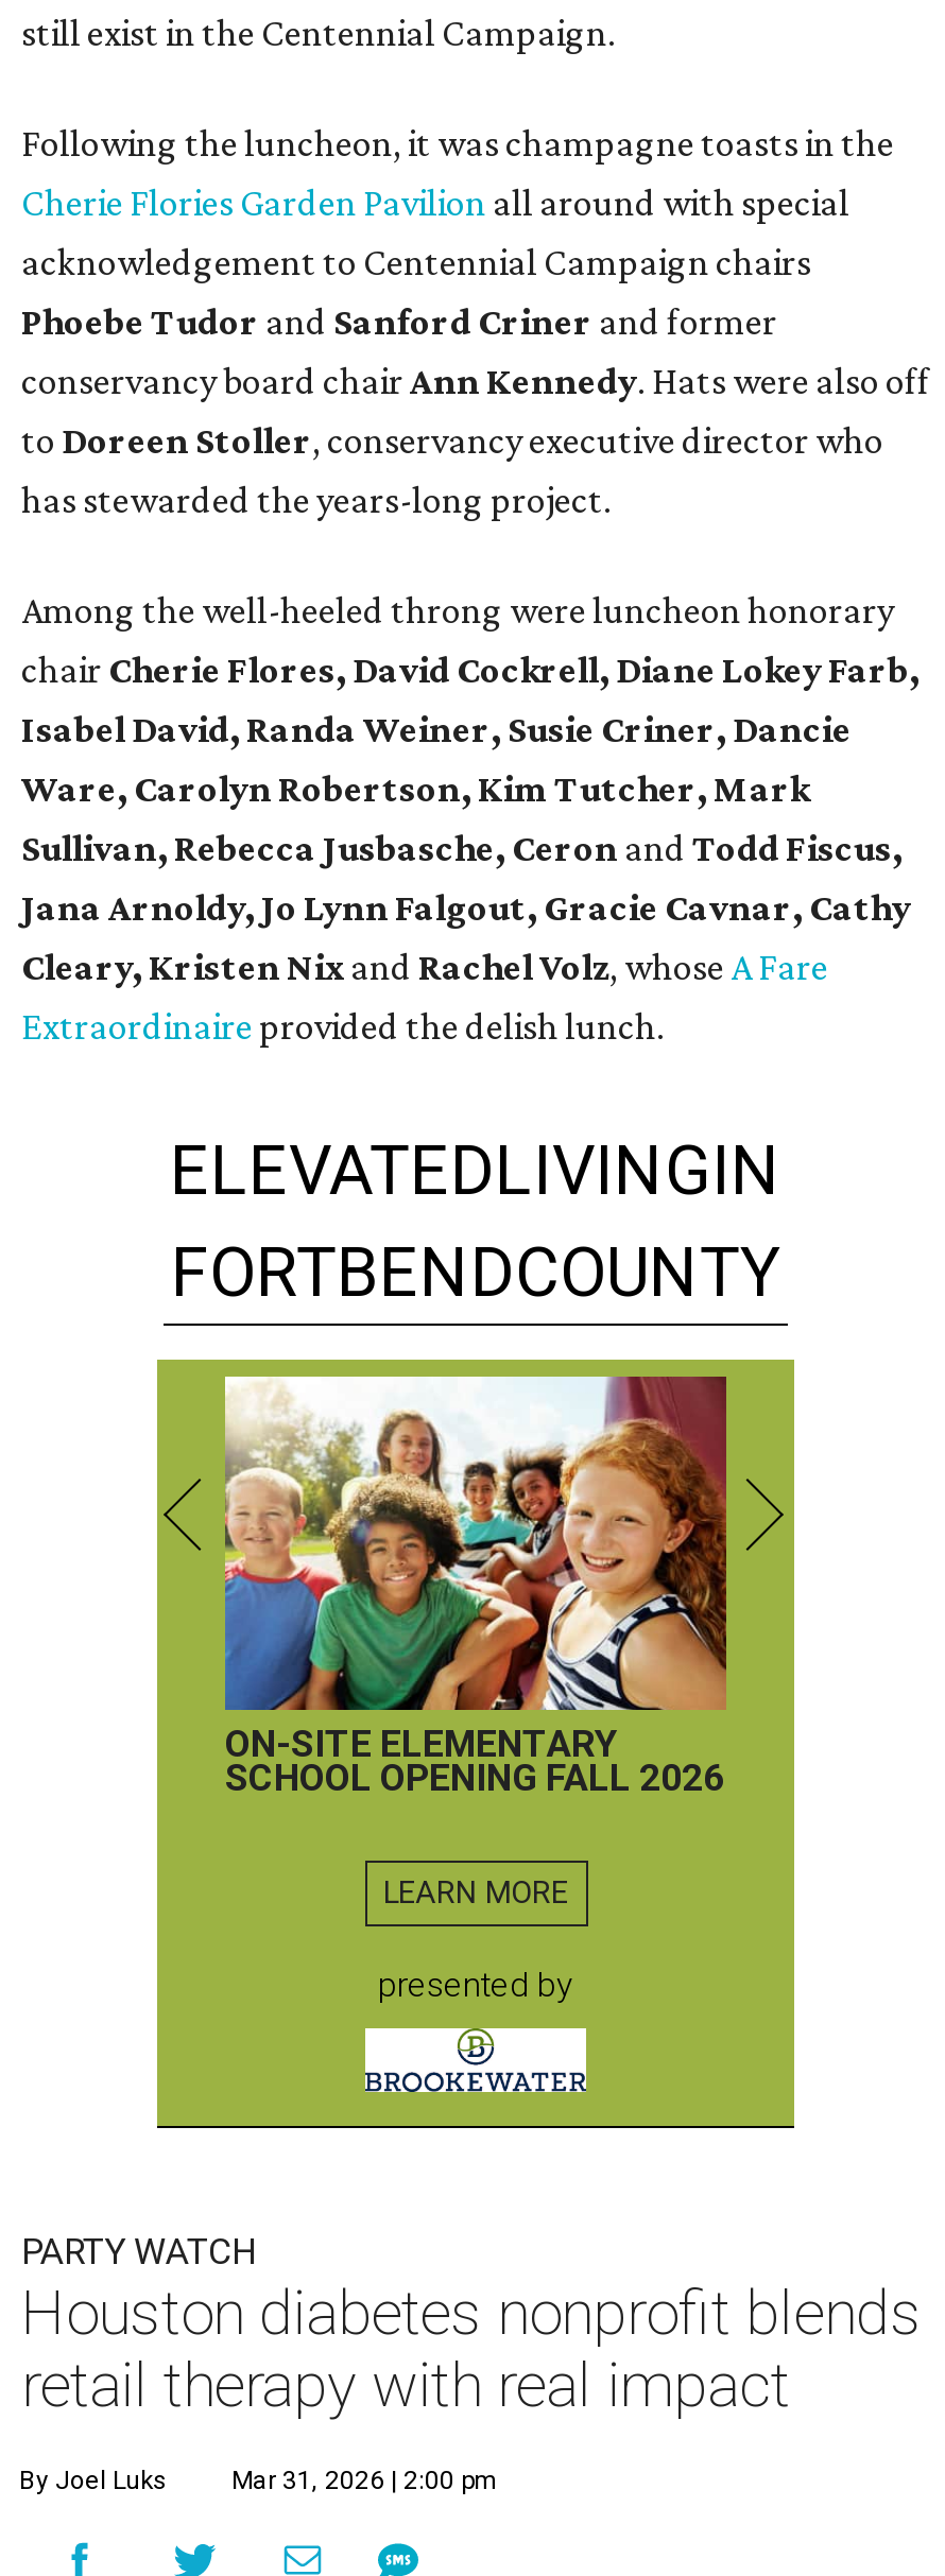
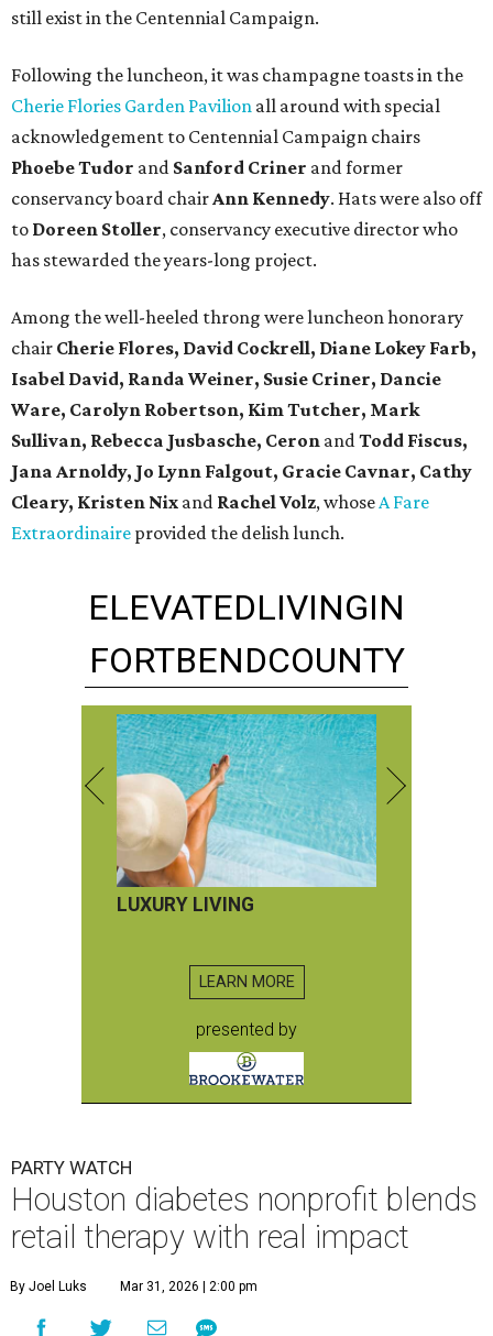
- [image]
- ON-SITE ELEMENTARY
- SCHOOL OPENING FALL 2026
+ [image]
+ LUXURY LIVING
